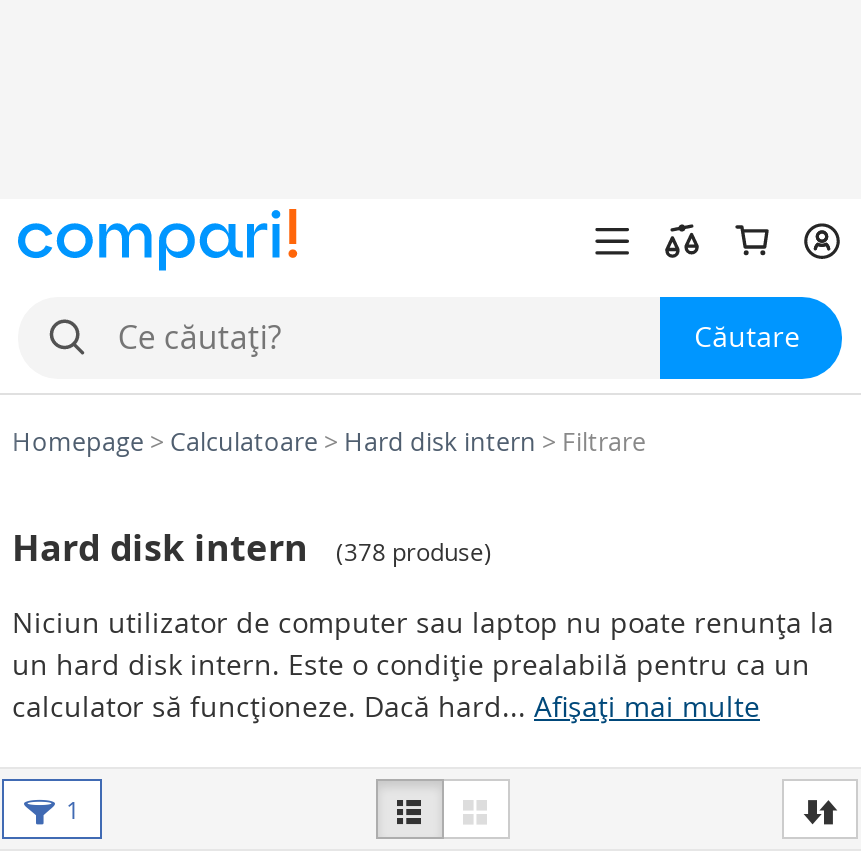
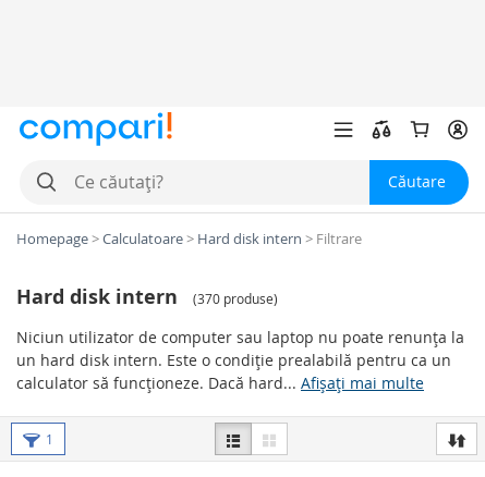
- Hard disk intern (378 produse)
+ Hard disk intern (370 produse)
